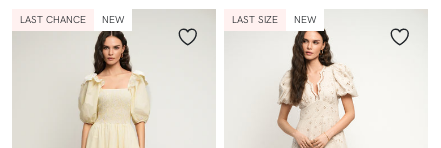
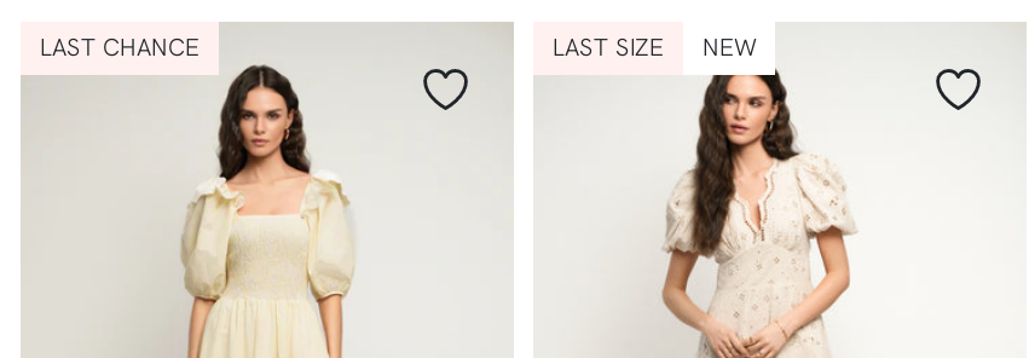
- NEW
